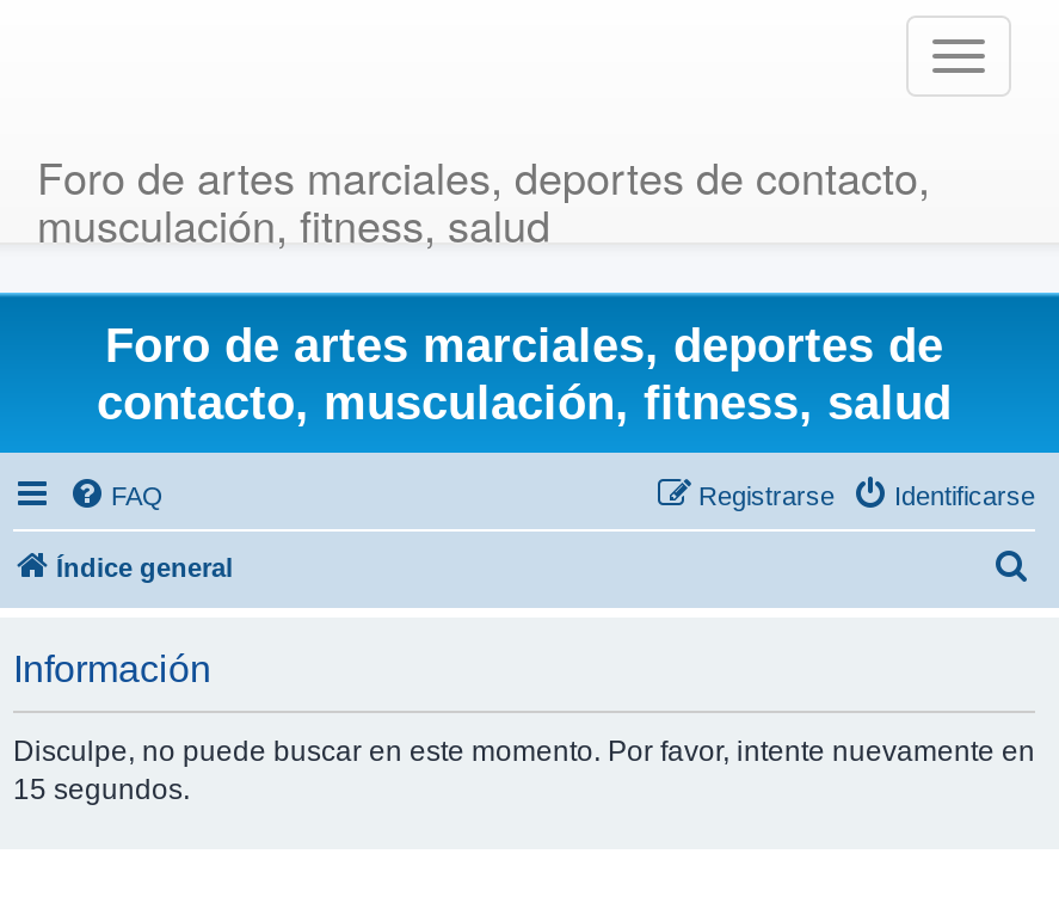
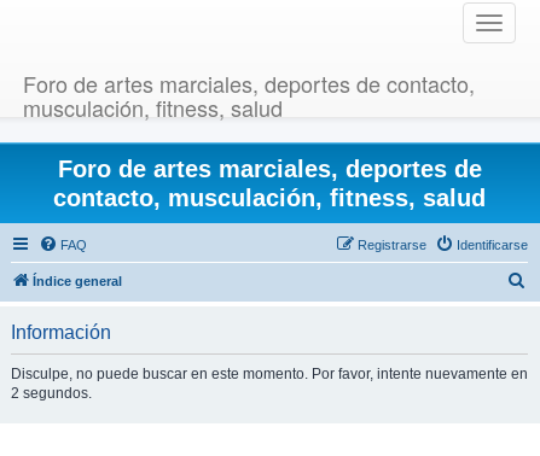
- 15 segundos.
+ 2 segundos.
